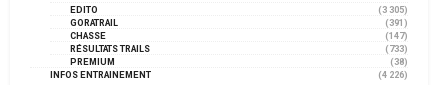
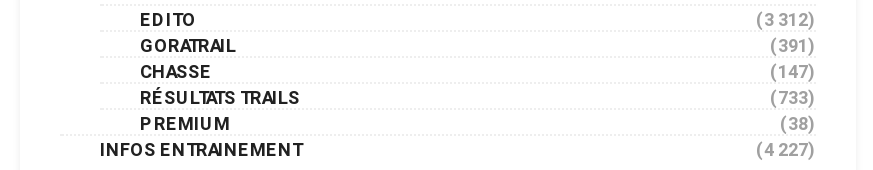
- (3 305)
+ (3 312)

- (4 226)
+ (4 227)
